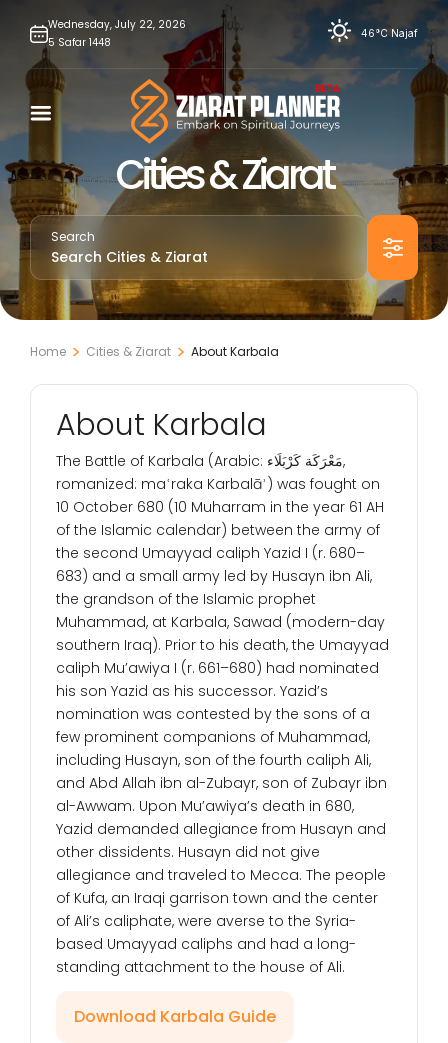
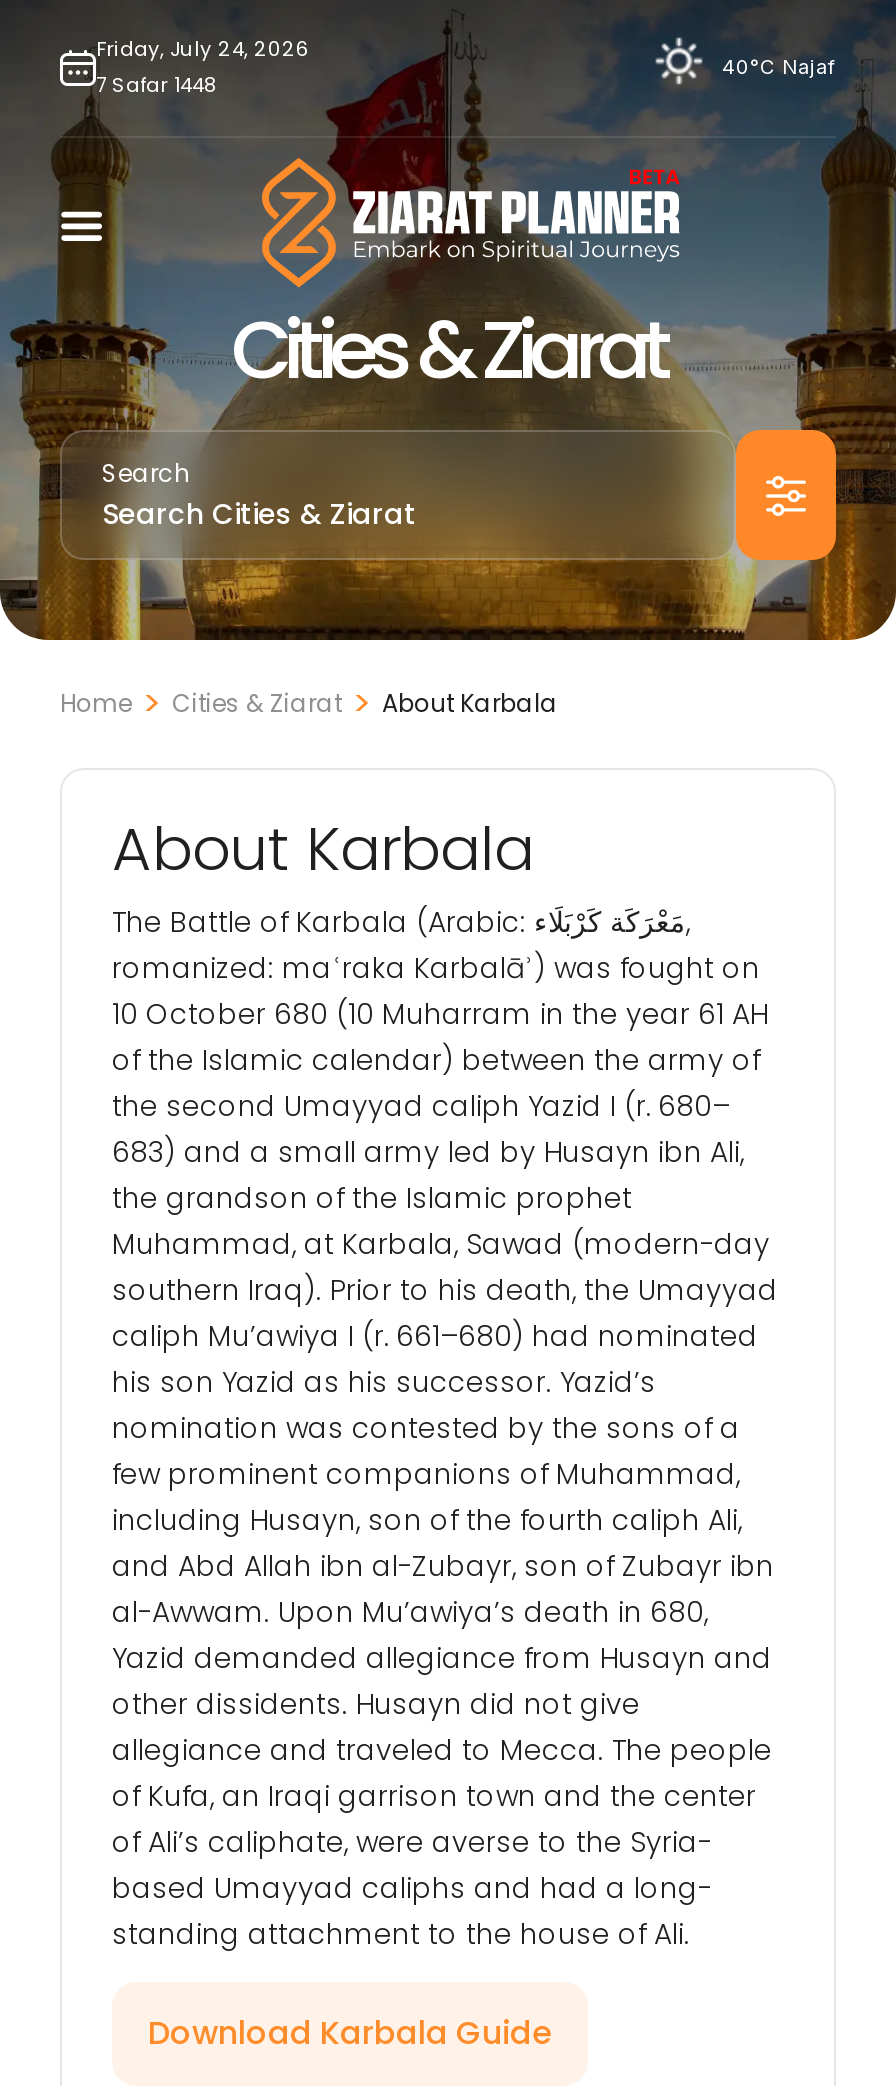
- Wednesday, July 22, 2026
+ Friday, July 24, 2026

- 46°C Najaf
+ 40°C Najaf

- 5 Safar 1448
+ 7 Safar 1448
